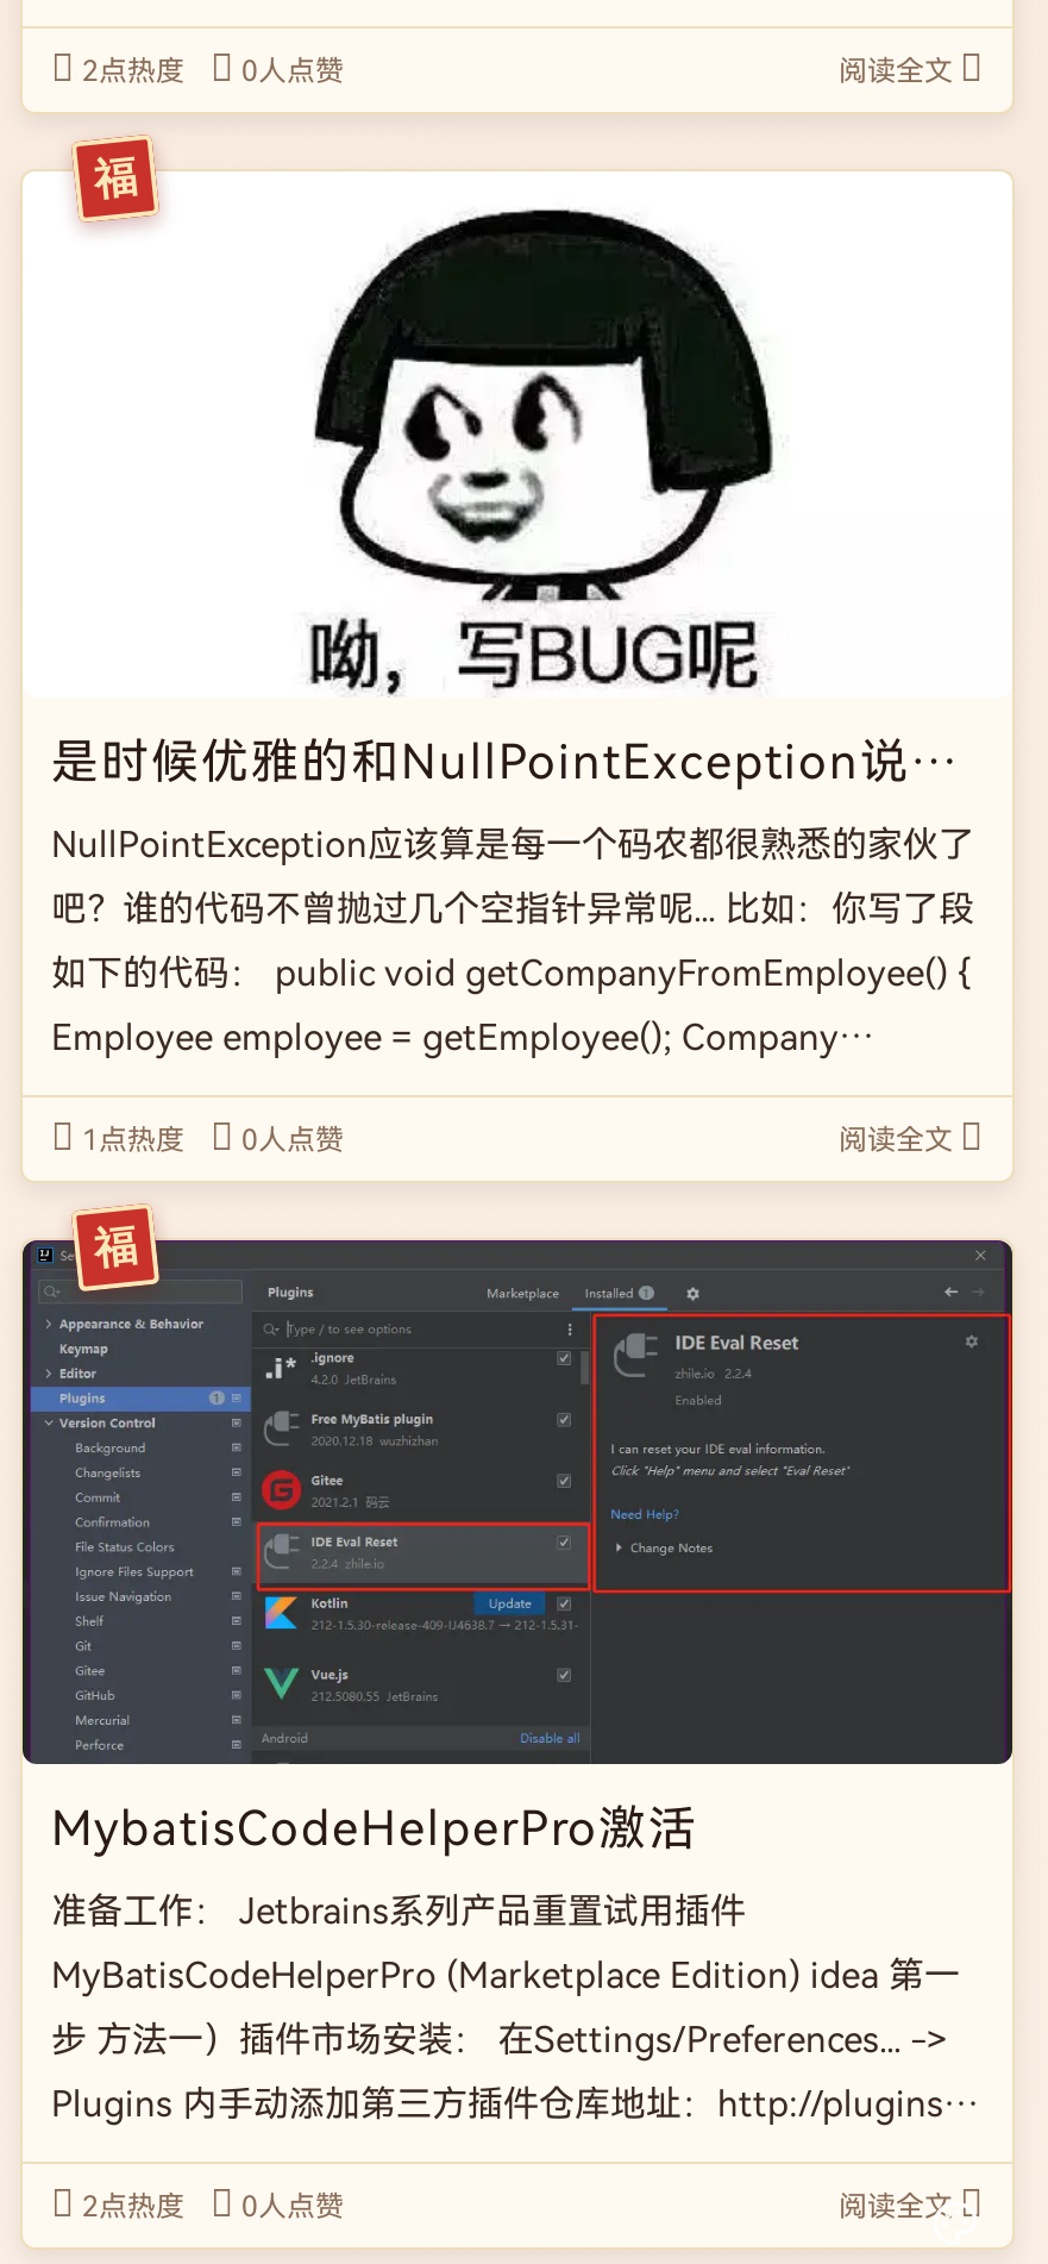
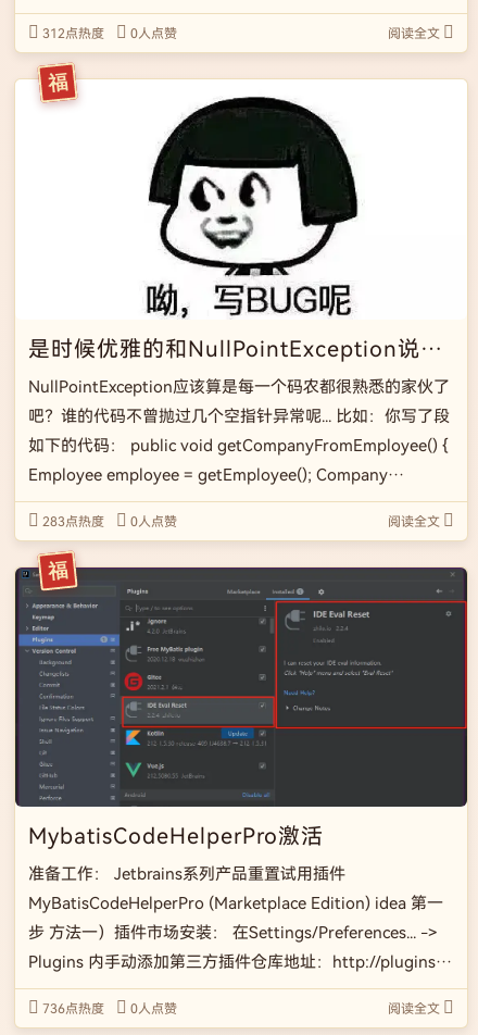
- 2点热度 0人点赞
+ 312点热度 0人点赞

- 1点热度 0人点赞
+ 283点热度 0人点赞

- 2点热度 0人点赞
+ 736点热度 0人点赞
